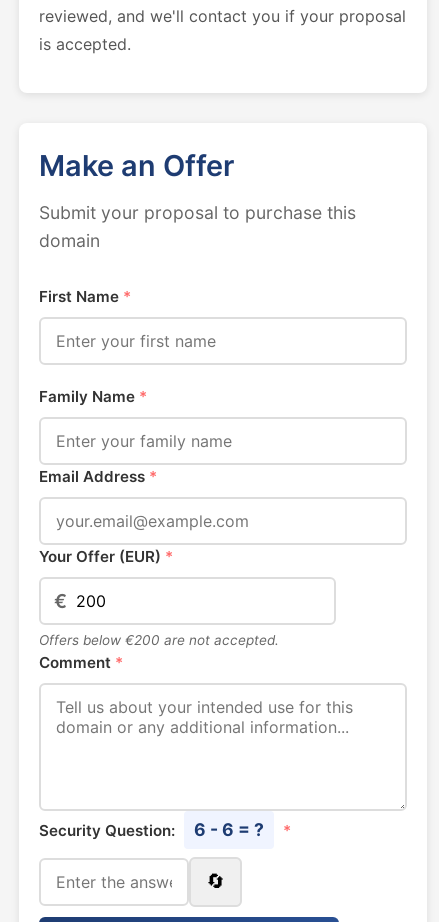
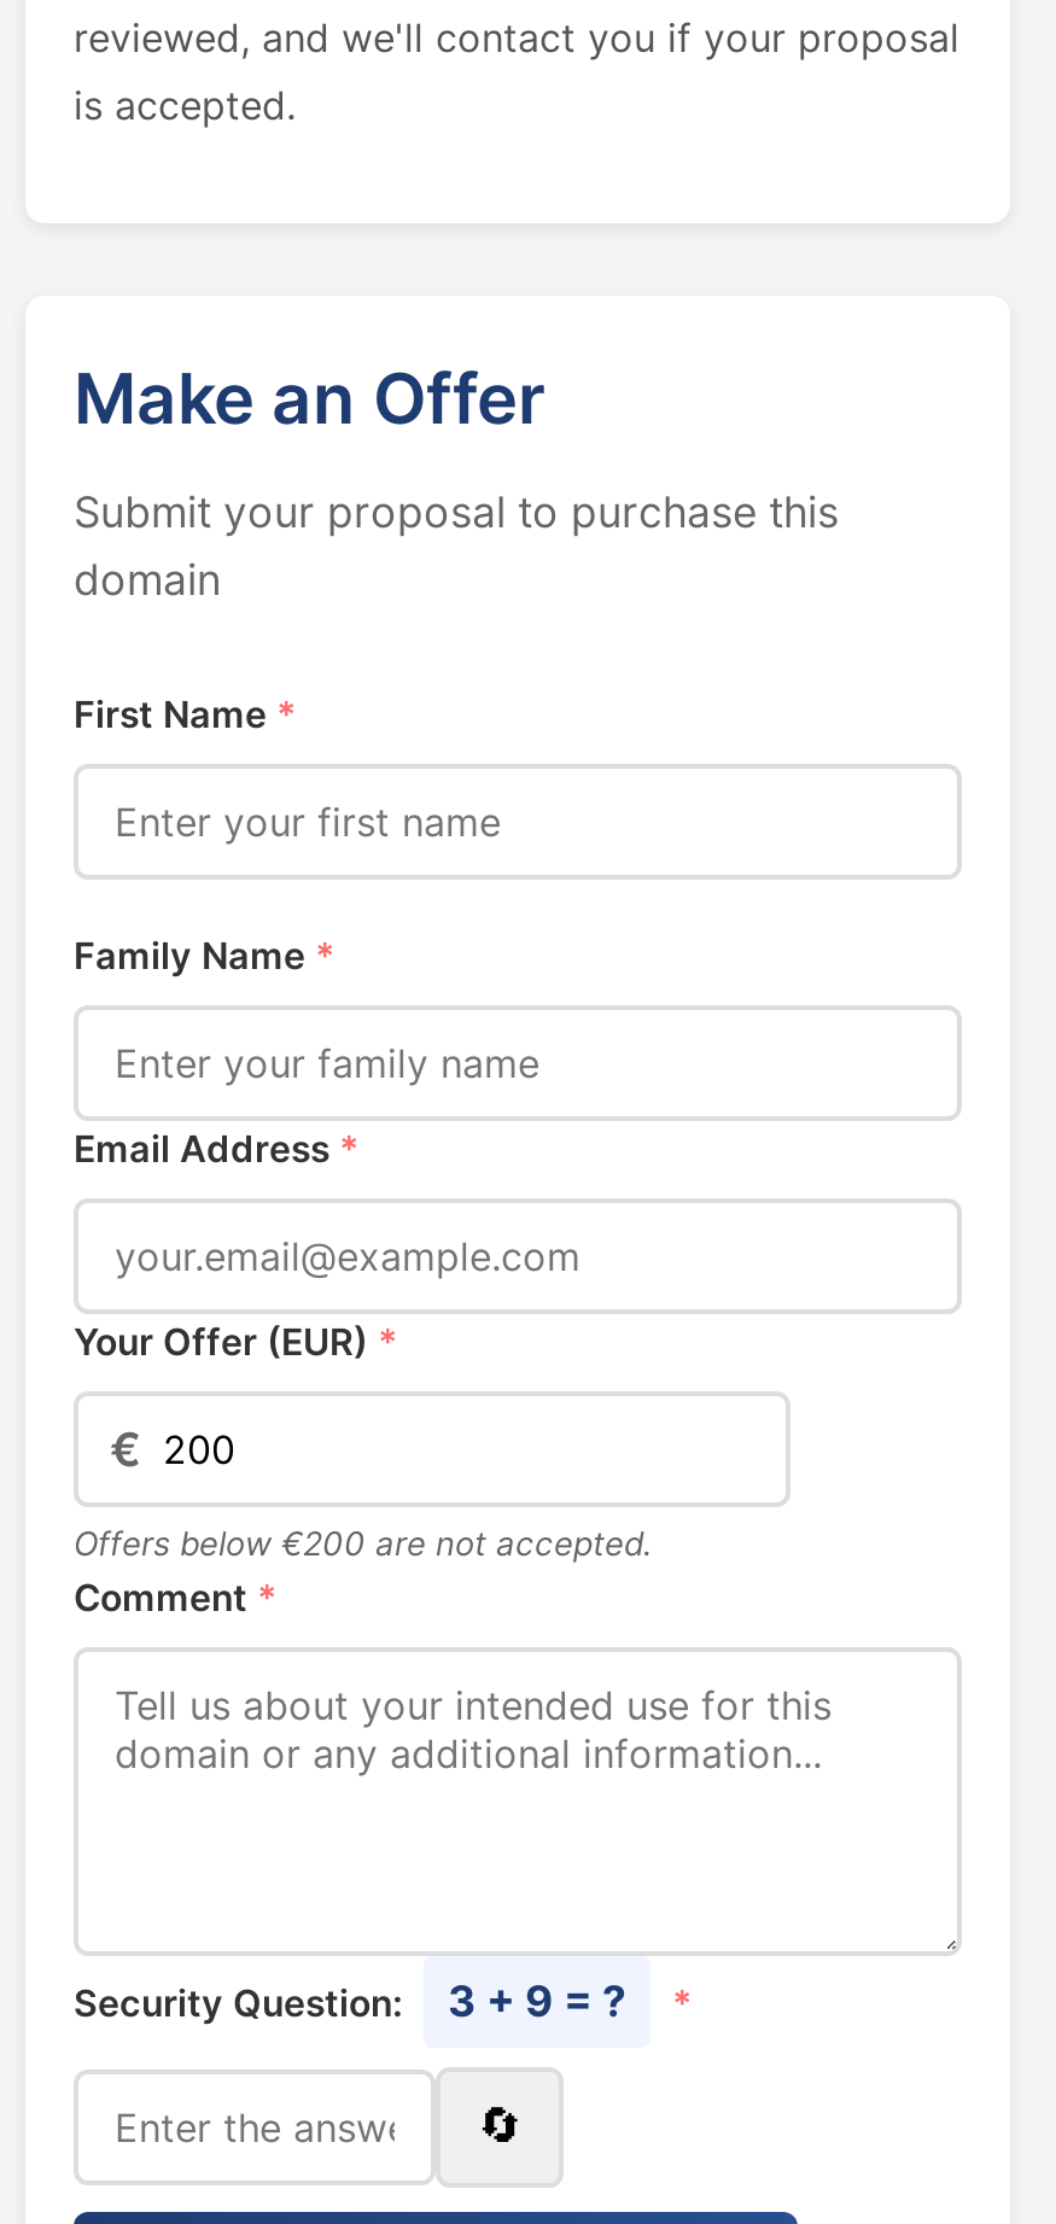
- 6 - 6 = ?
+ 3 + 9 = ?
